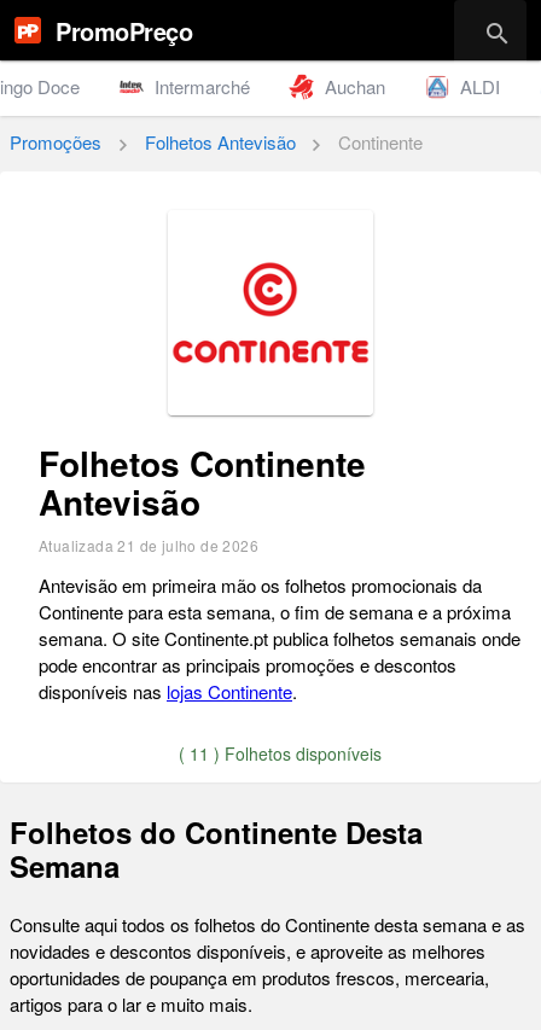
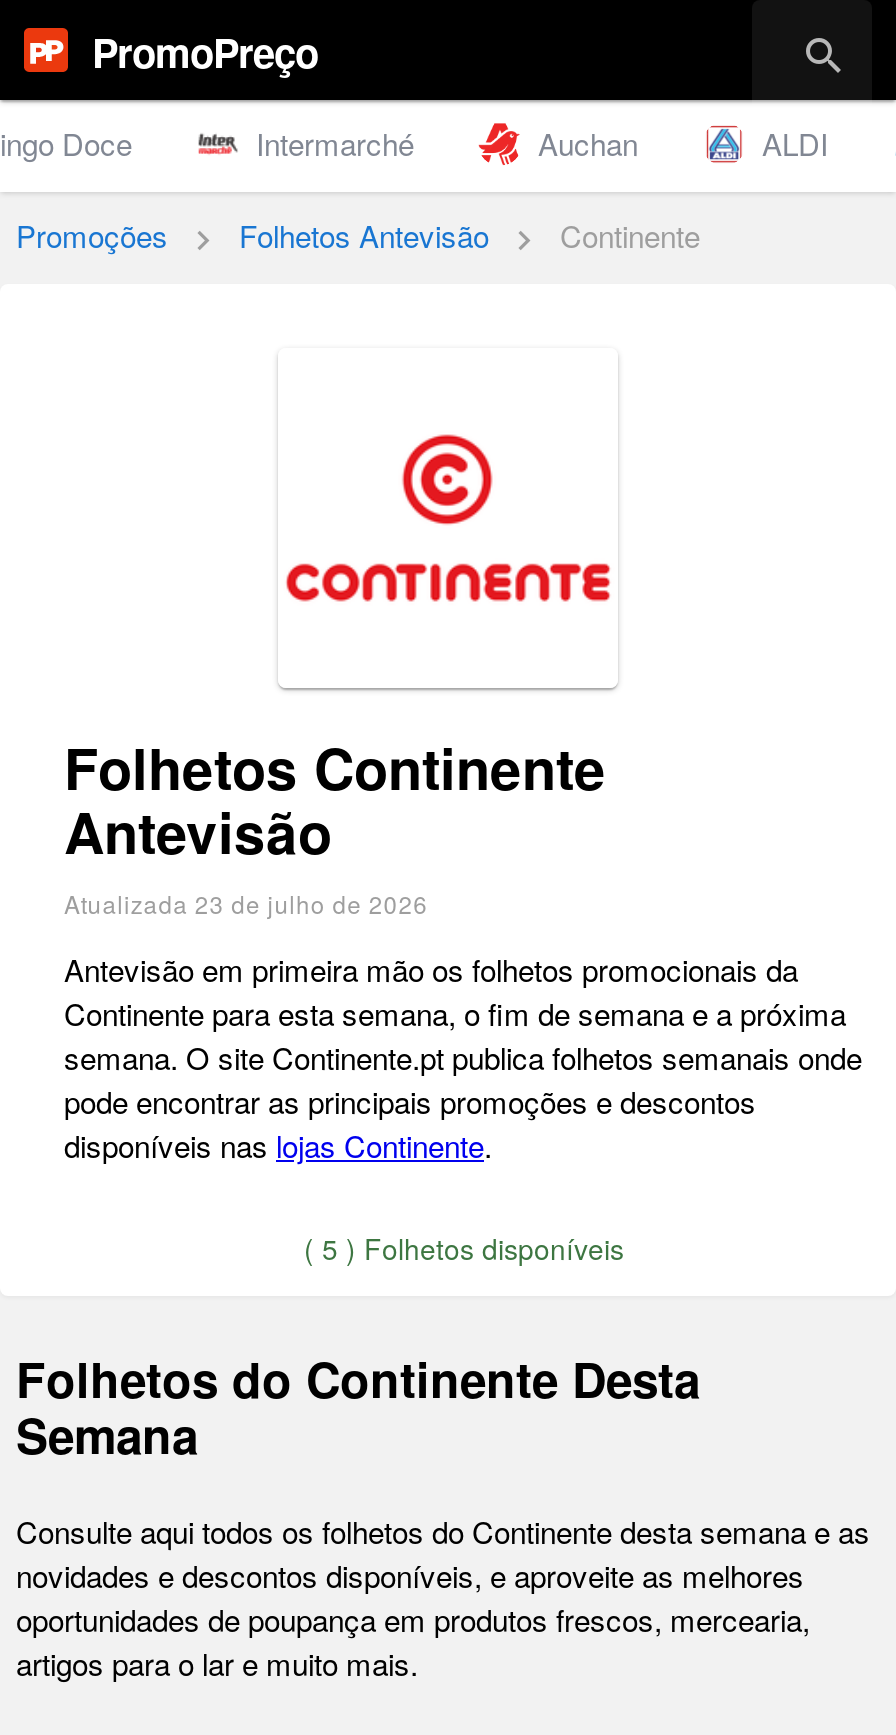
- Atualizada 21 de julho de 2026
+ Atualizada 23 de julho de 2026

- ( 11 ) Folhetos disponíveis
+ ( 5 ) Folhetos disponíveis
